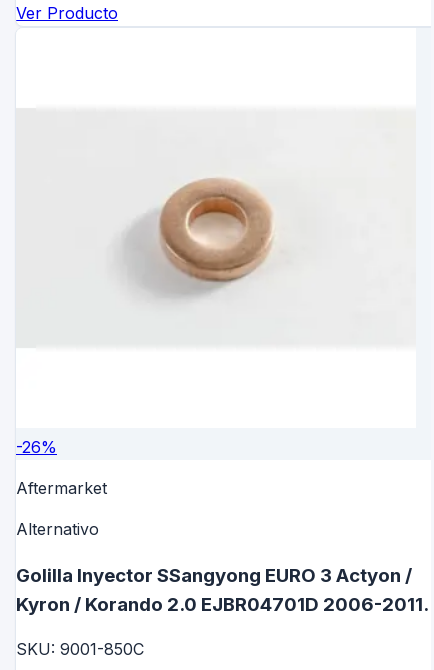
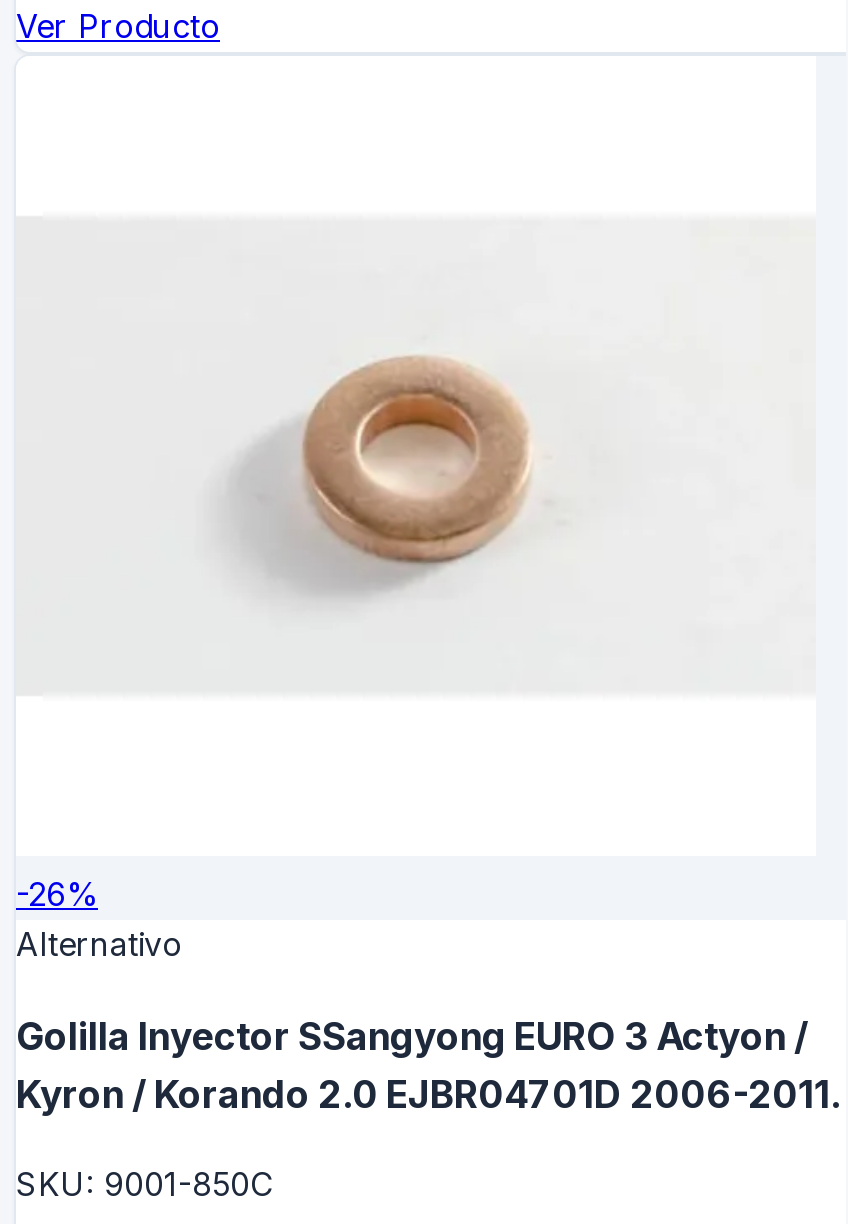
- Aftermarket
